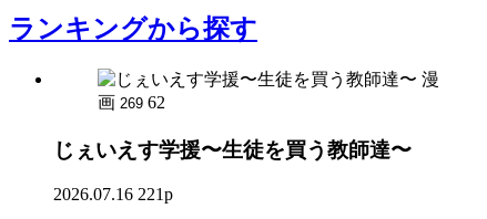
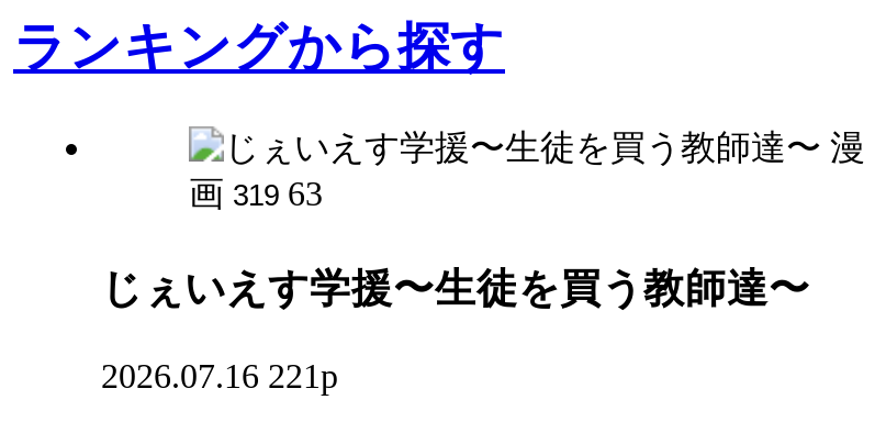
- 画 269 62
+ 画 319 63
